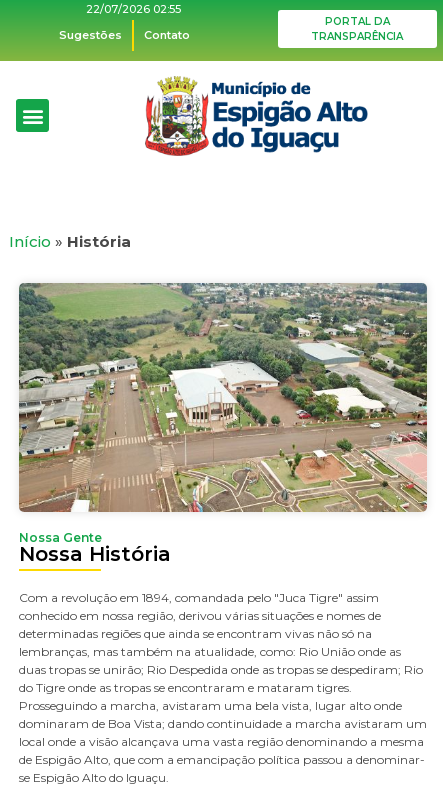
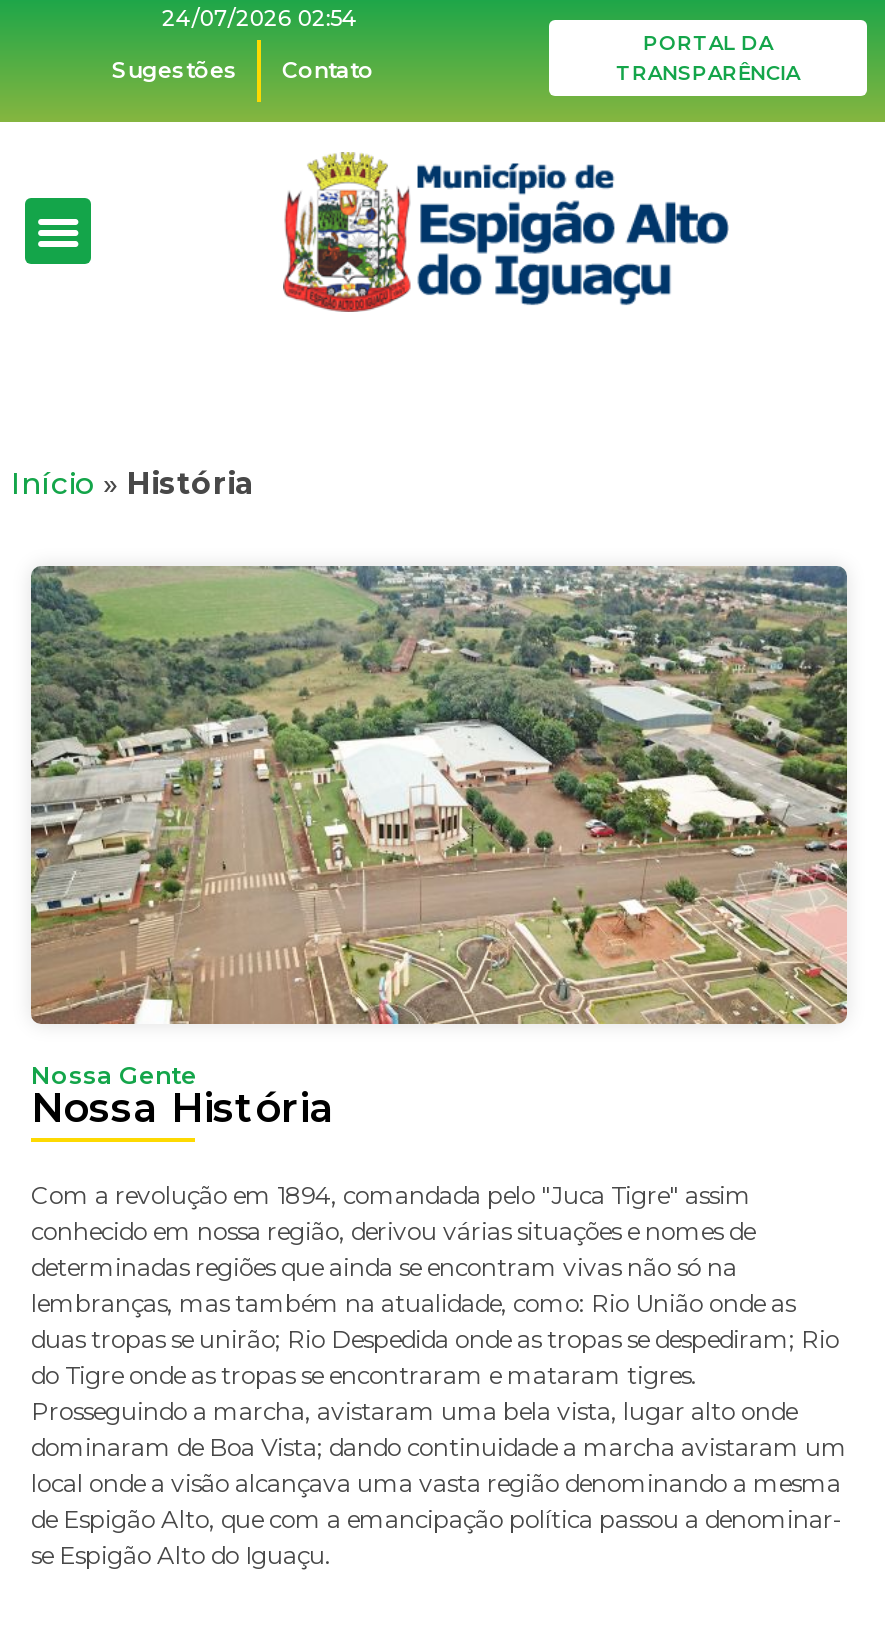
- 22/07/2026 02:55
+ 24/07/2026 02:54
